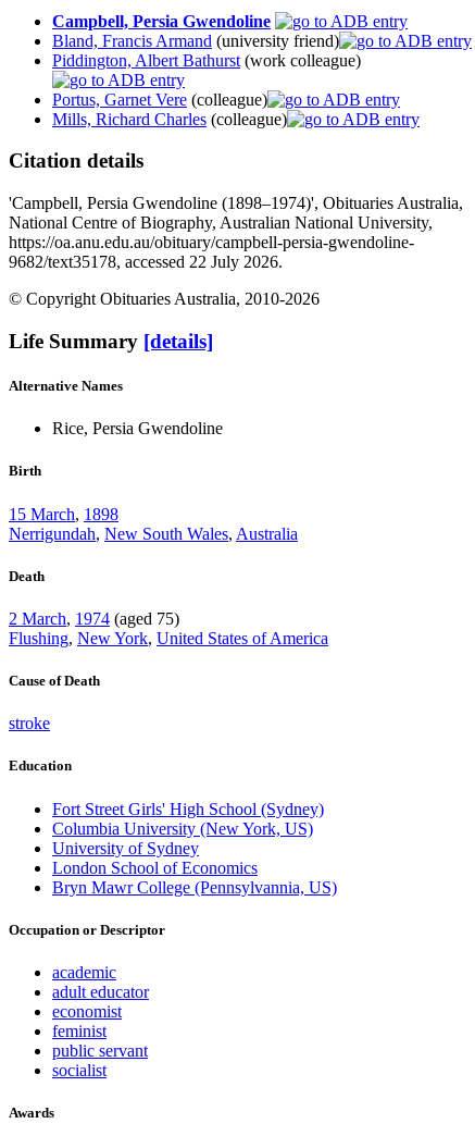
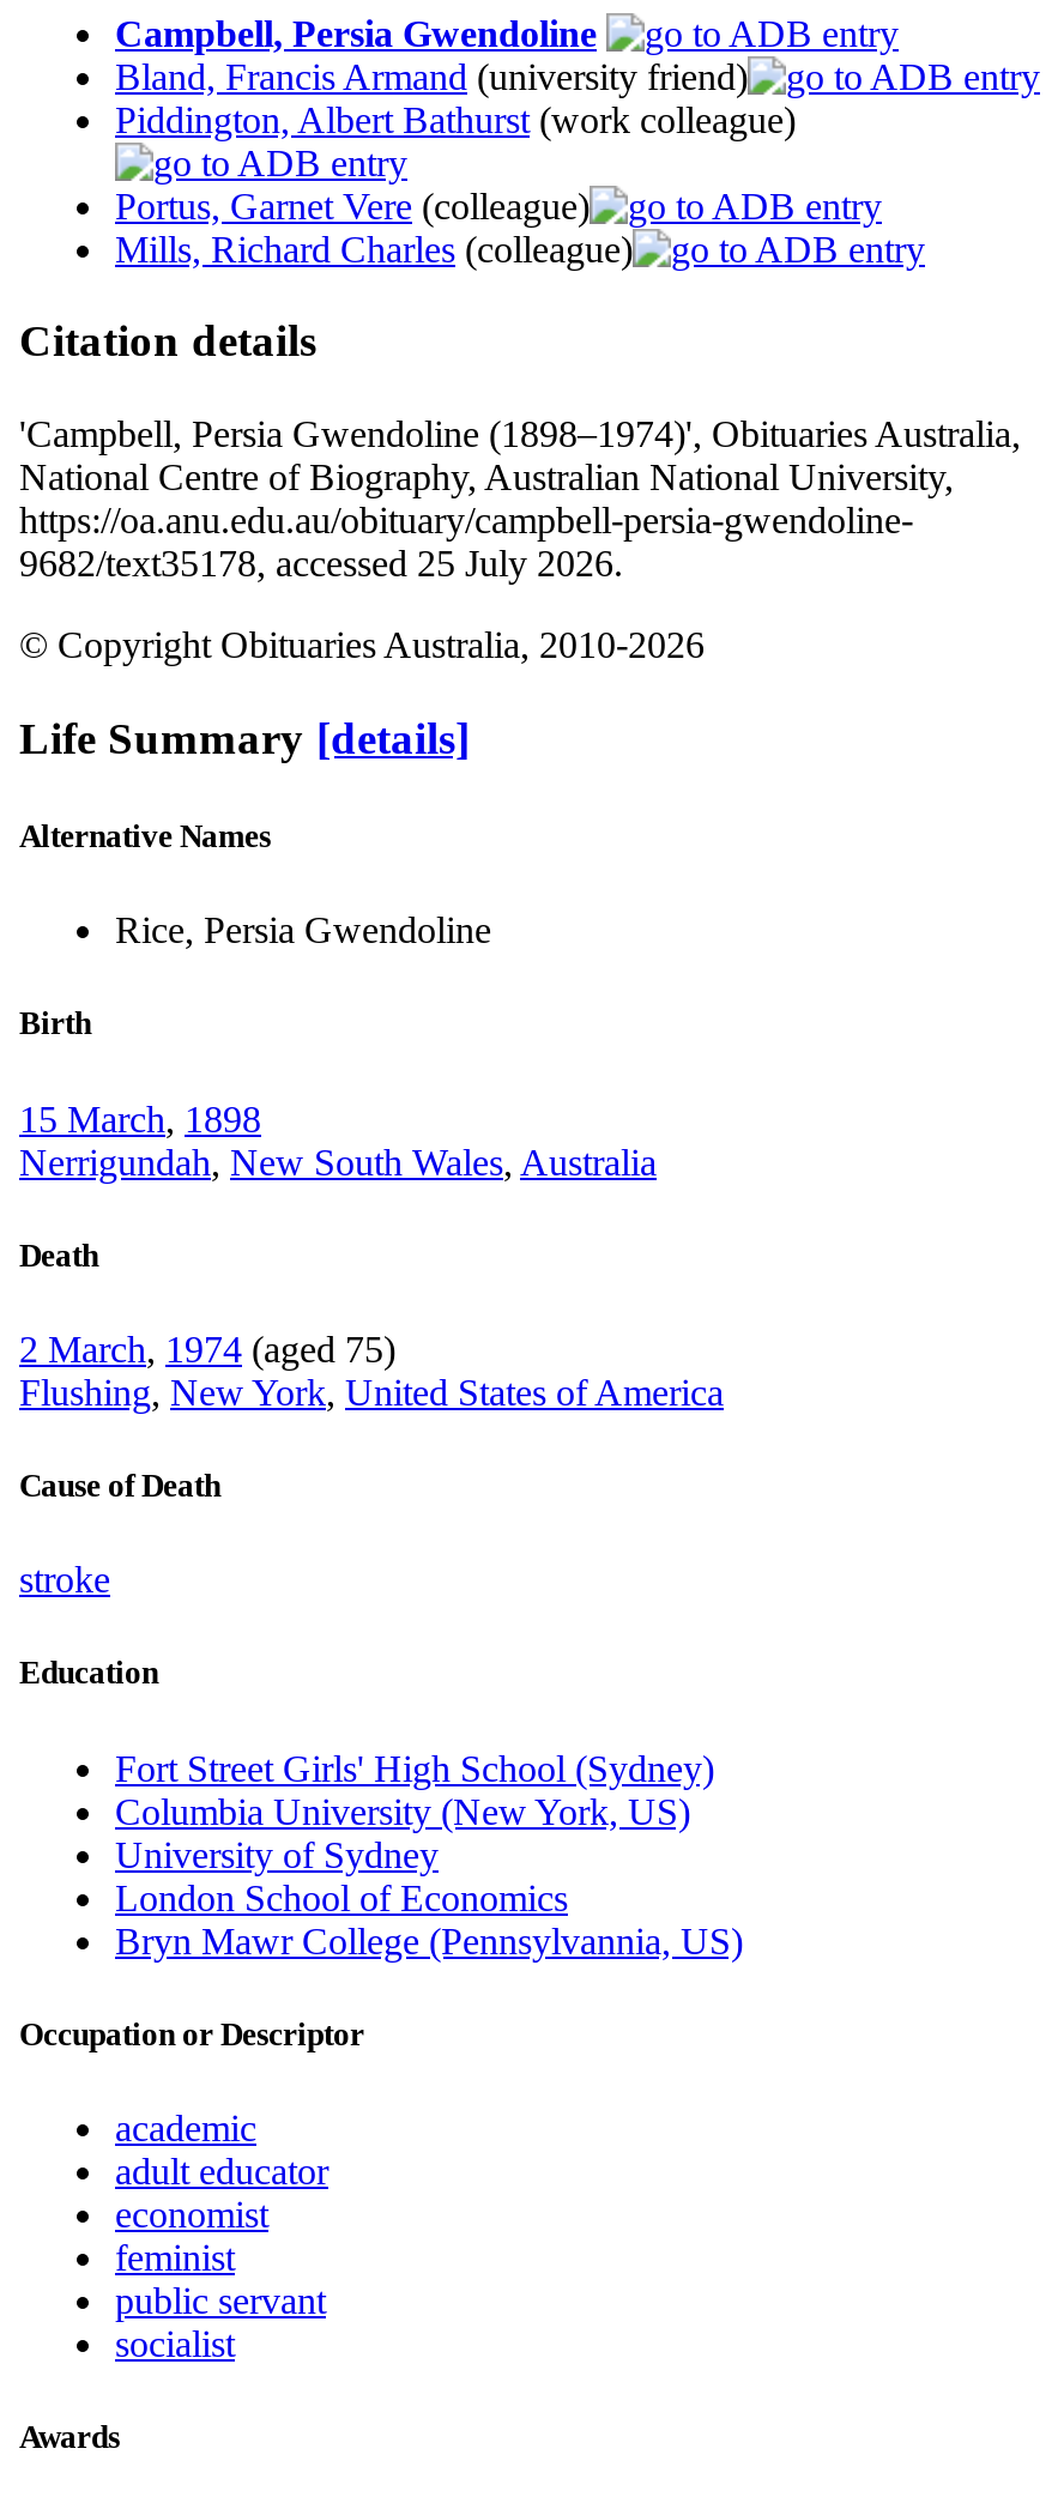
- 9682/text35178, accessed 22 July 2026.
+ 9682/text35178, accessed 25 July 2026.
